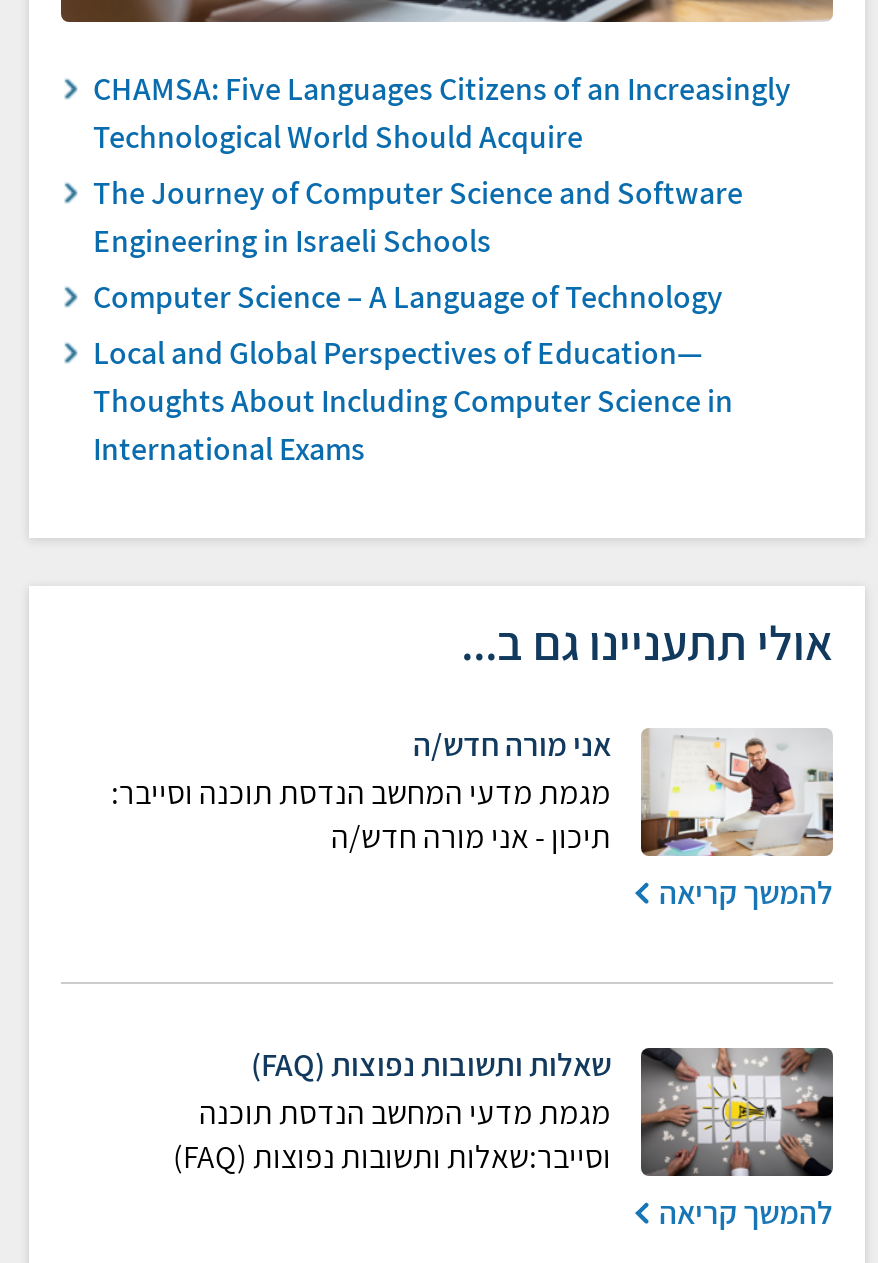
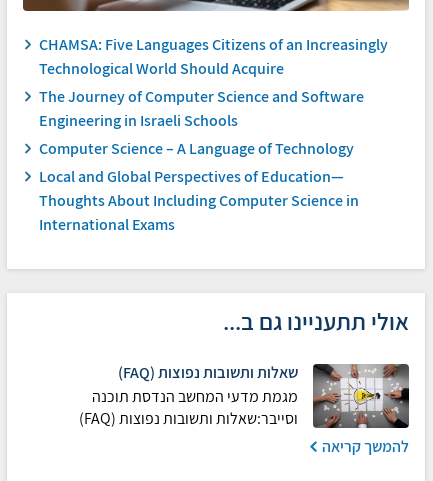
- [image]
- אני מורה חדש/ה
- מגמת מדעי המחשב הנדסת תוכנה וסייבר:
- תיכון - אני מורה חדש/ה
- להמשך קריאה
